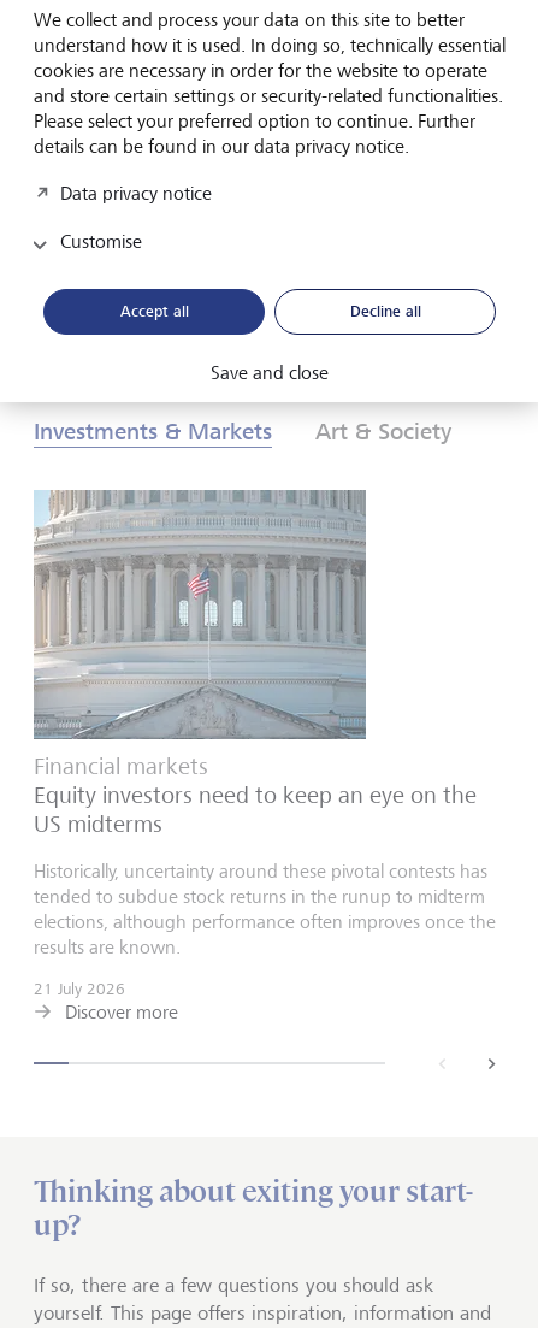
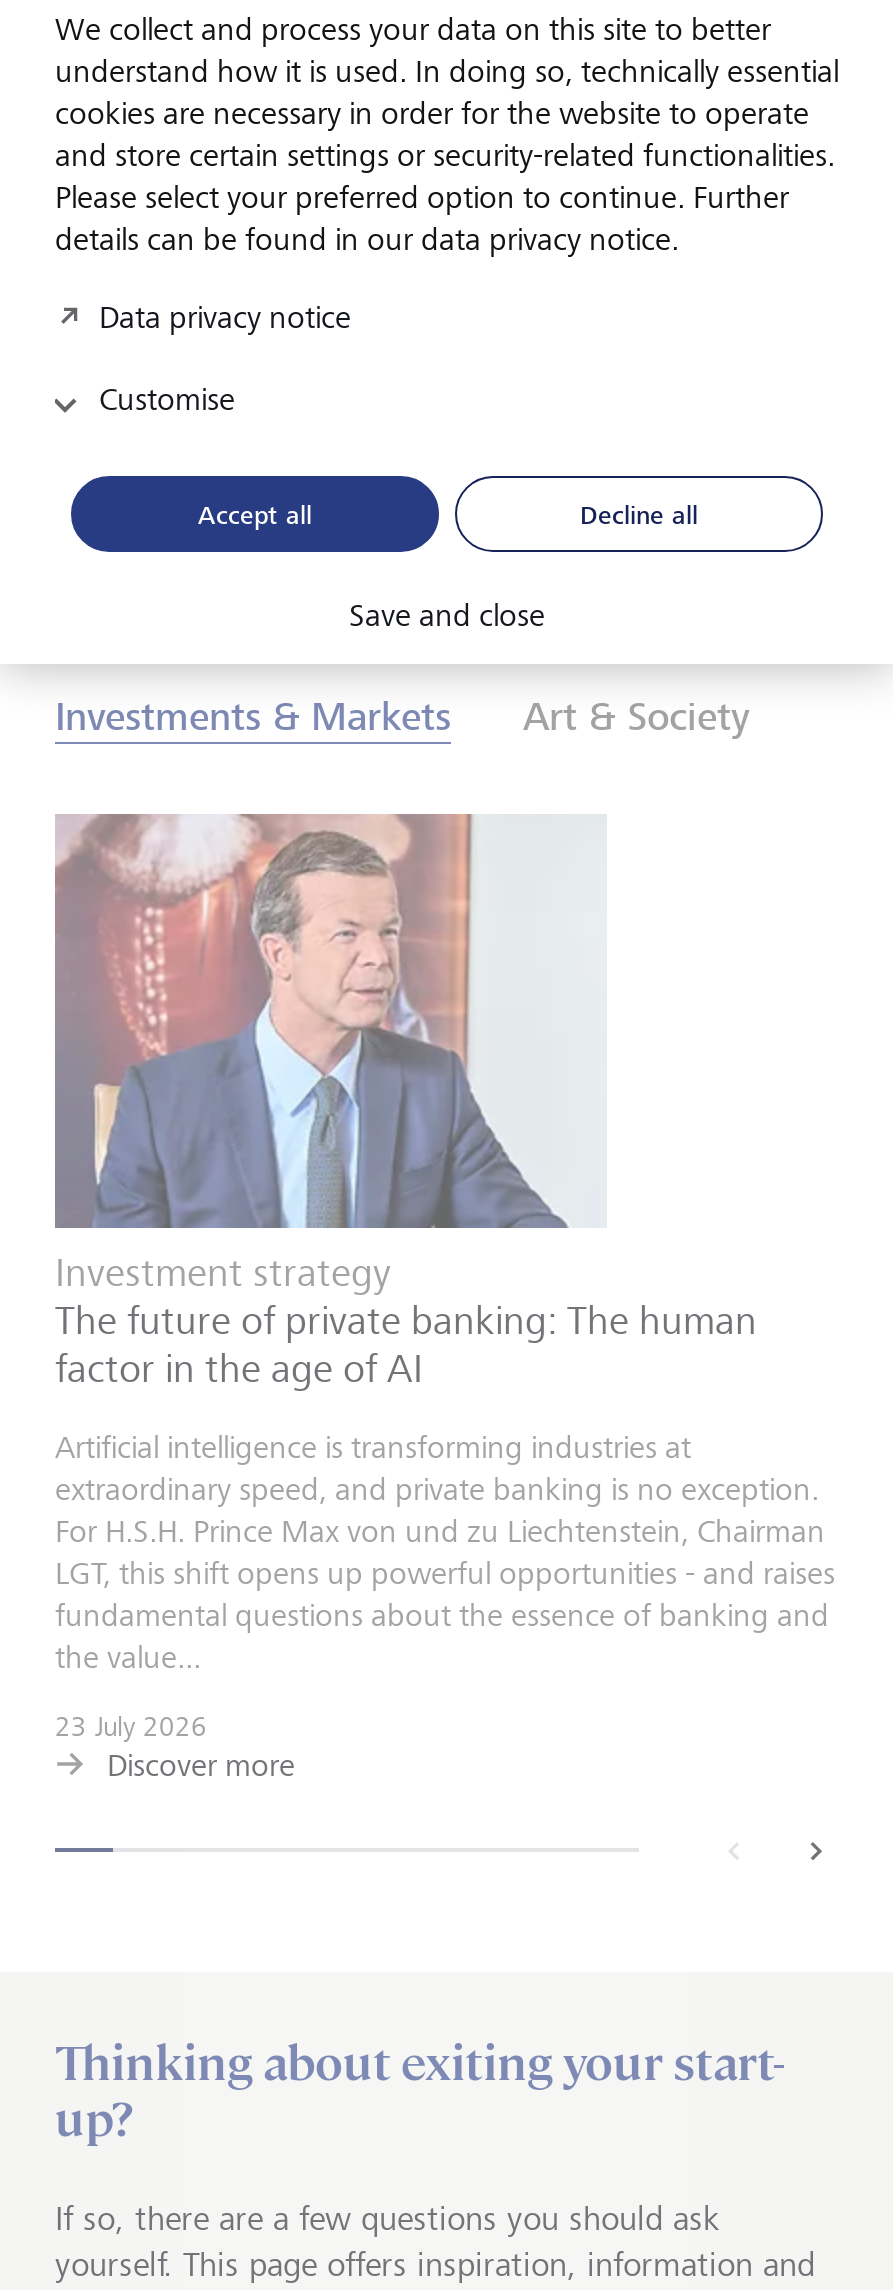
- [image]
- Financial markets
- Equity investors need to keep an eye on the
- US midterms
+ [image]
+ Investment strategy
+ The future of private banking: The human
+ factor in the age of AI

- Historically, uncertainty around these pivotal contests has
- tended to subdue stock returns in the runup to midterm
- elections, although performance often improves once the
- results are known.
+ Artificial intelligence is transforming industries at
+ extraordinary speed, and private banking is no exception.
+ For H.S.H. Prince Max von und zu Liechtenstein, Chairman
+ LGT, this shift opens up powerful opportunities - and raises
+ fundamental questions about the essence of banking and
+ the value...

- 21 July 2026
+ 23 July 2026
